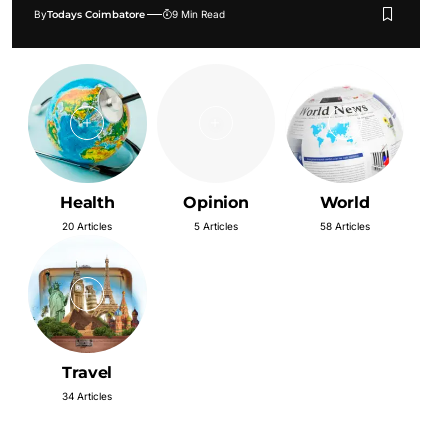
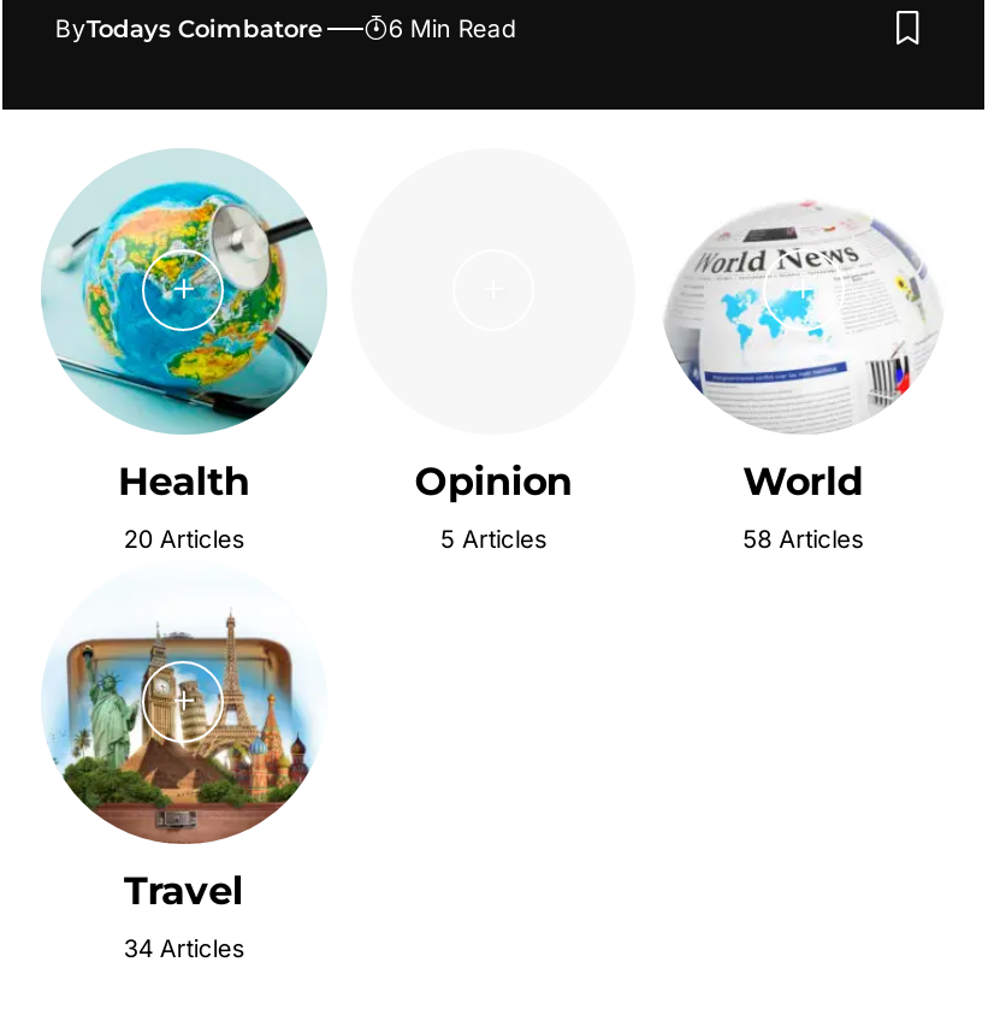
- 9 Min Read
+ 6 Min Read
